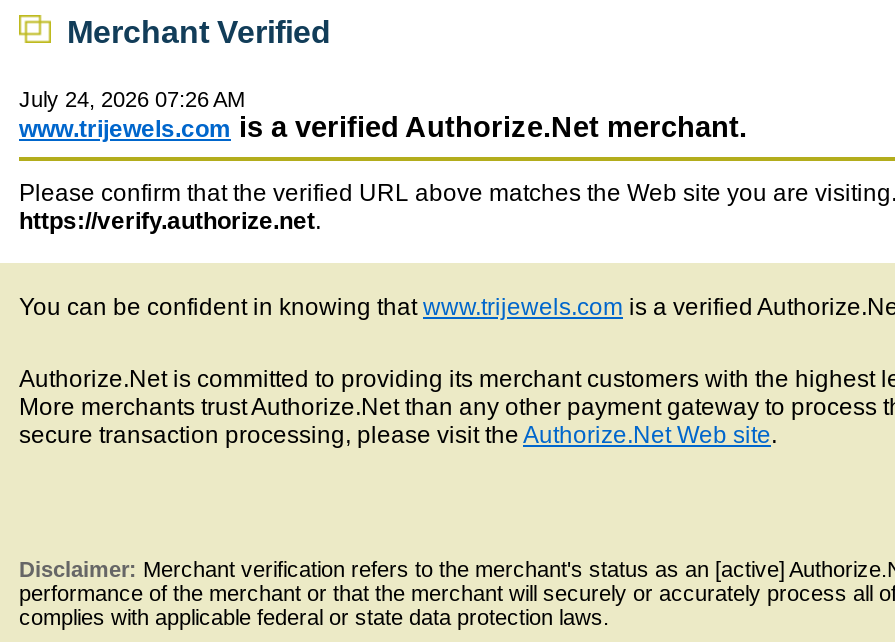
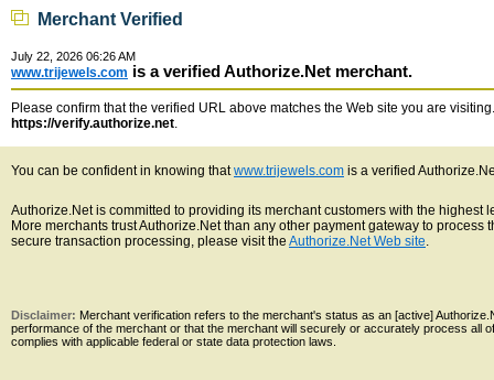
- July 24, 2026 07:26 AM
+ July 22, 2026 06:26 AM
